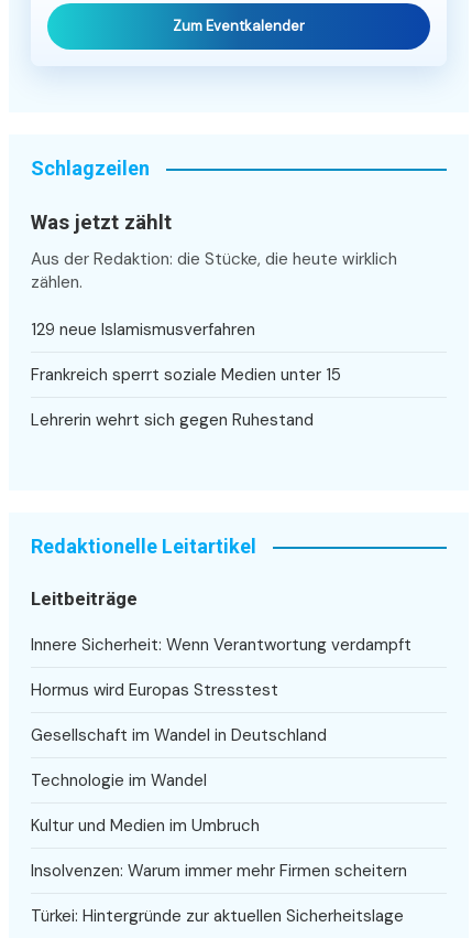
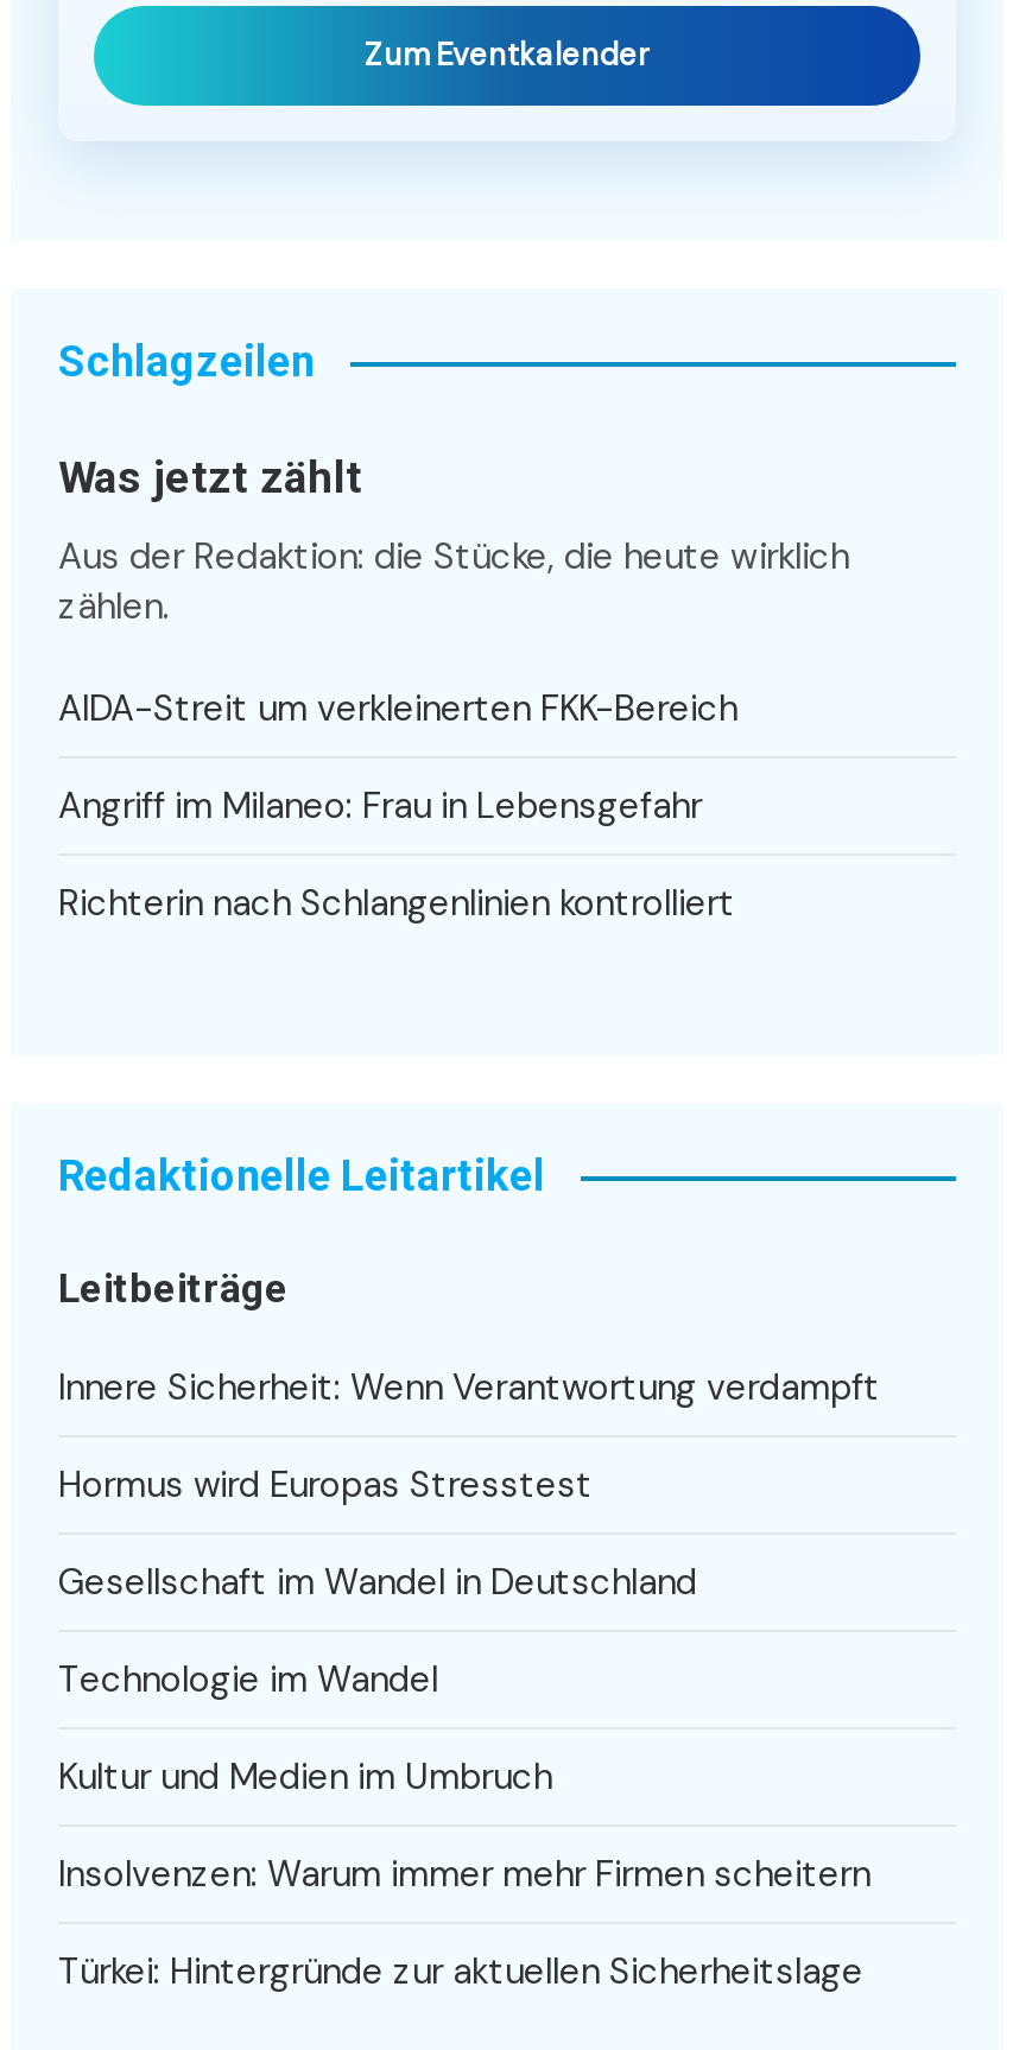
- 129 neue Islamismusverfahren
+ AIDA-Streit um verkleinerten FKK-Bereich

- Frankreich sperrt soziale Medien unter 15
+ Angriff im Milaneo: Frau in Lebensgefahr

- Lehrerin wehrt sich gegen Ruhestand
+ Richterin nach Schlangenlinien kontrolliert
